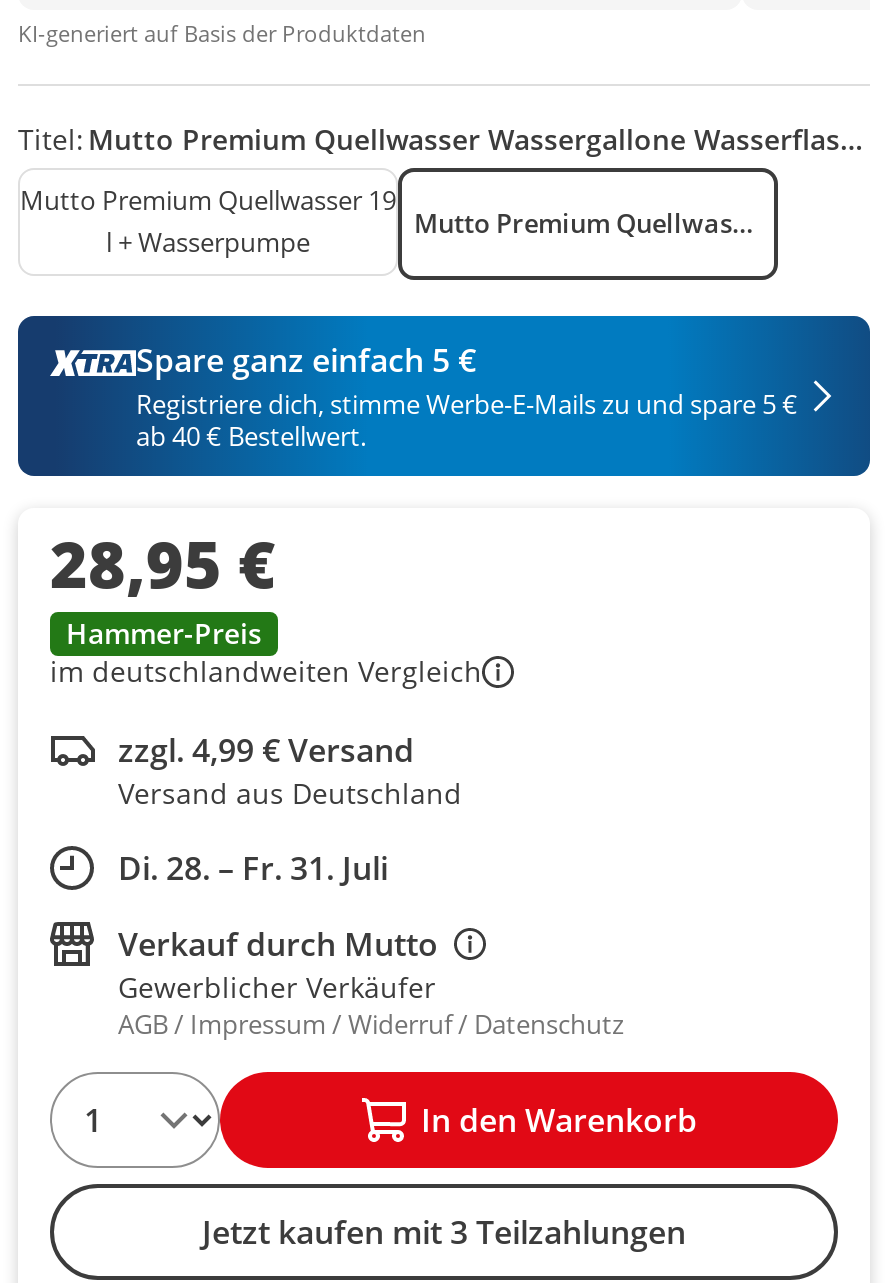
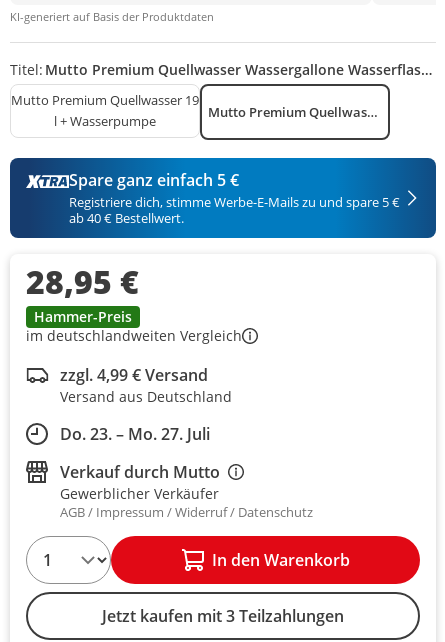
- Di. 28. – Fr. 31. Juli
+ Do. 23. – Mo. 27. Juli
